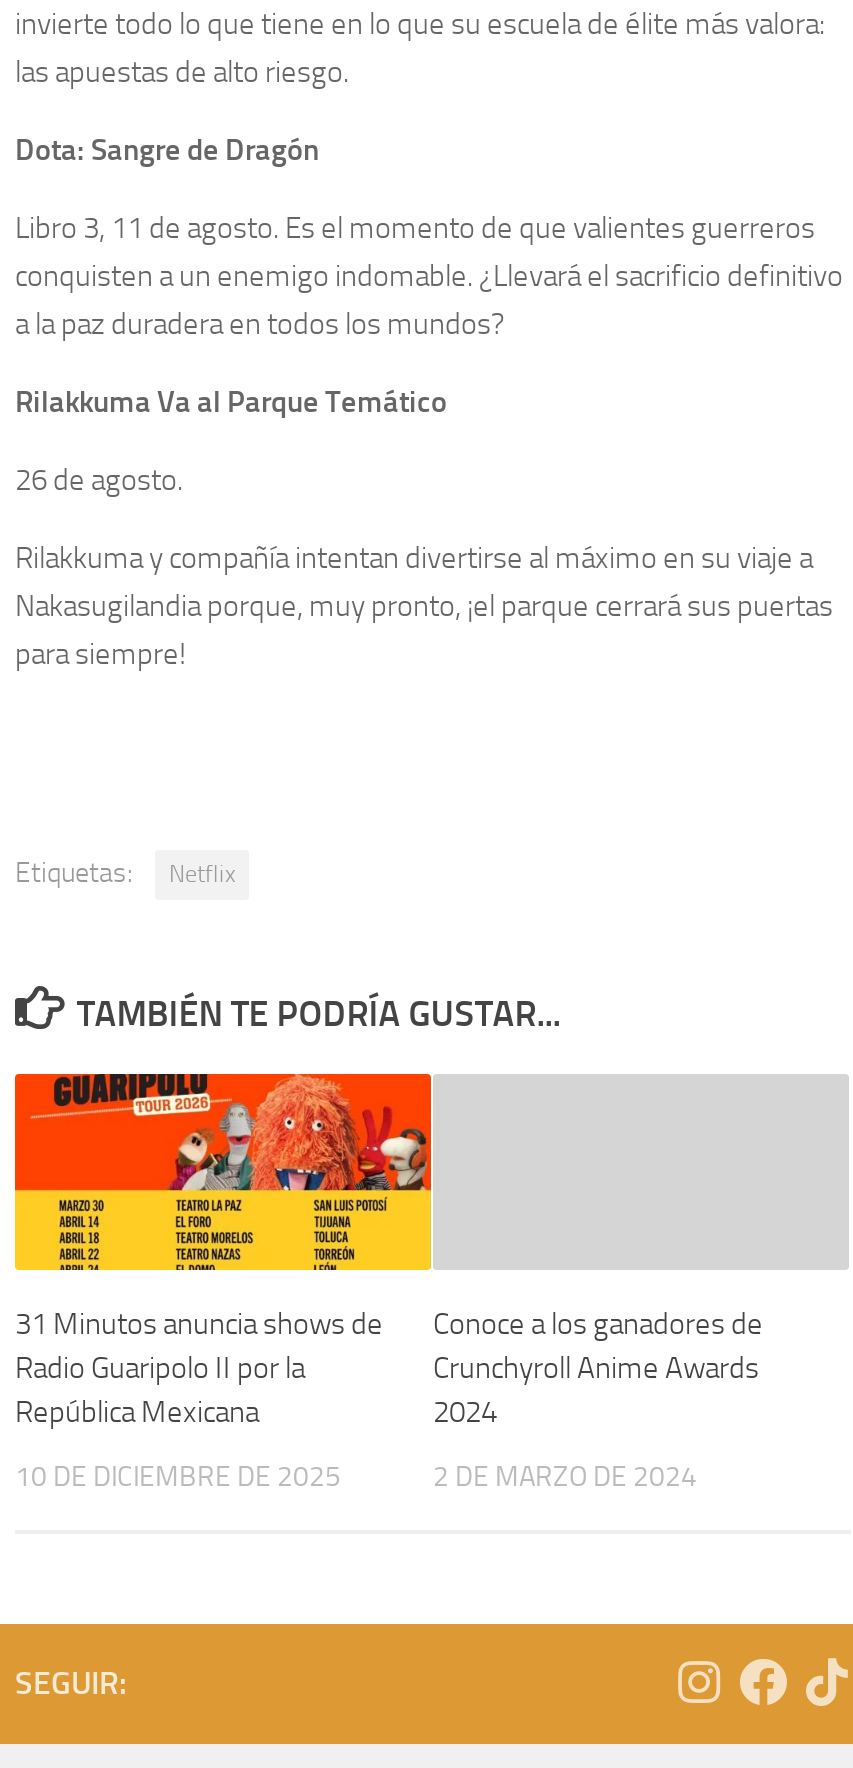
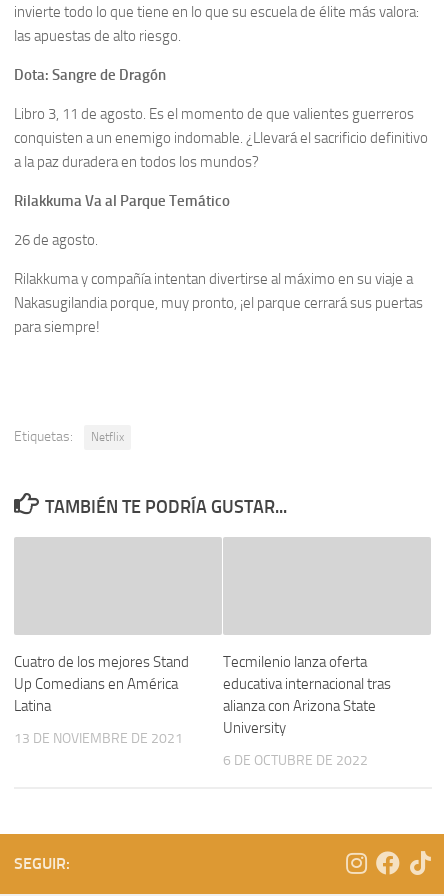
- [image]

- 31 Minutos anuncia shows de
- Radio Guaripolo II por la
- República Mexicana
+ Cuatro de los mejores Stand
+ Up Comedians en América
+ Latina

- Conoce a los ganadores de
- Crunchyroll Anime Awards
- 2024
+ Tecmilenio lanza oferta
+ educativa internacional tras
+ alianza con Arizona State
+ University

- 10 DE DICIEMBRE DE 2025
+ 13 DE NOVIEMBRE DE 2021

- 2 DE MARZO DE 2024
+ 6 DE OCTUBRE DE 2022
